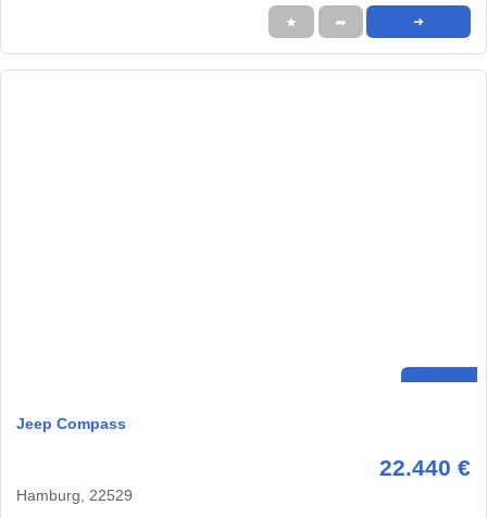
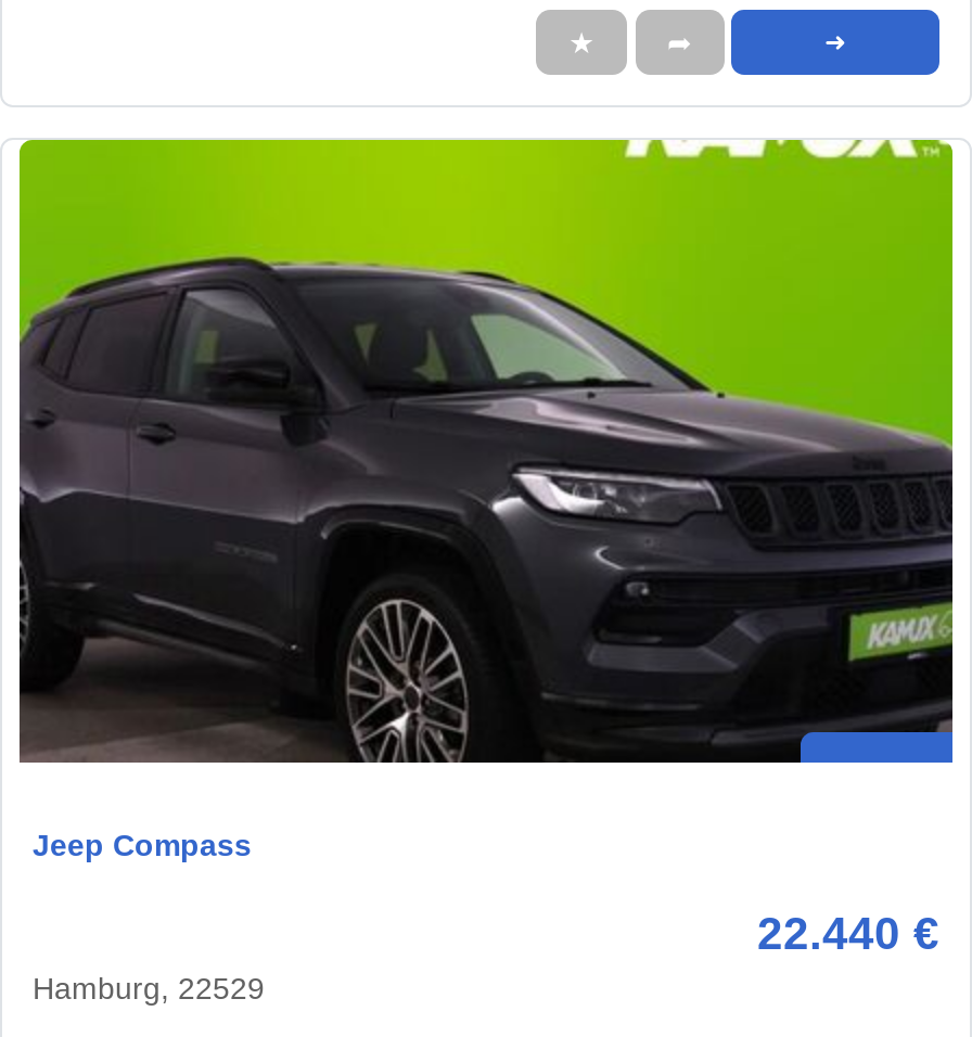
+ [image]
